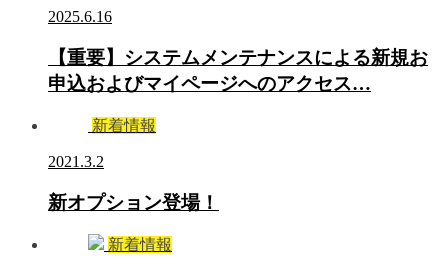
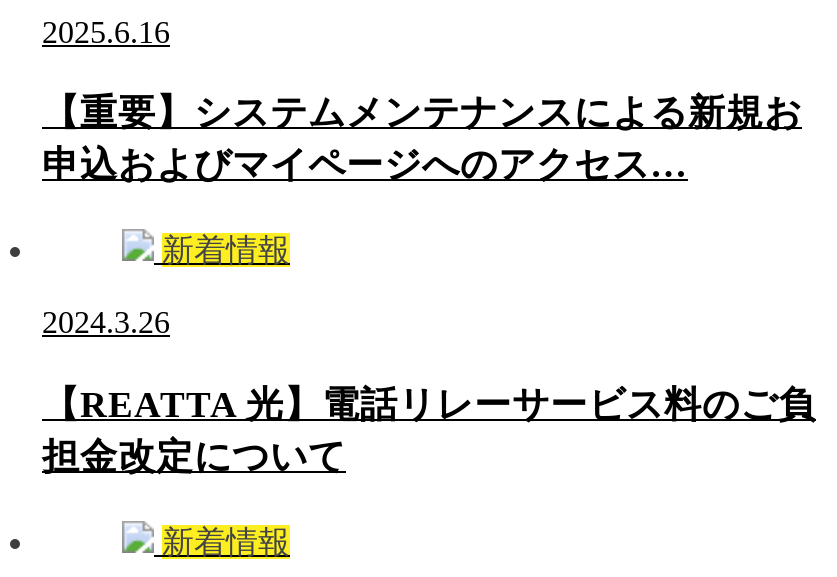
- 2021.3.2
+ 2024.3.26

- 新オプション登場！
+ 【REATTA 光】電話リレーサービス料のご負
+ 担金改定について
